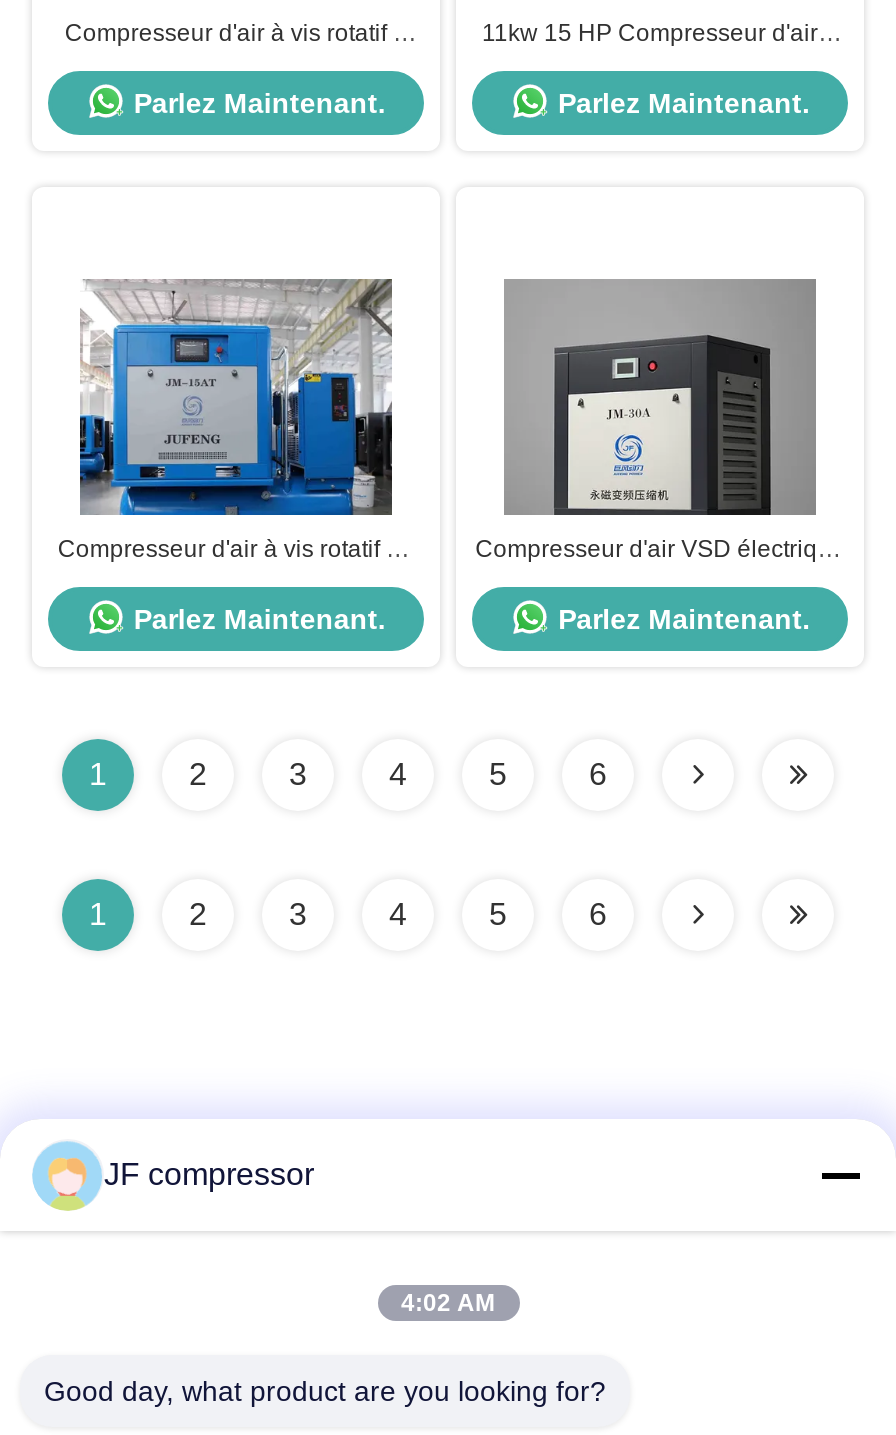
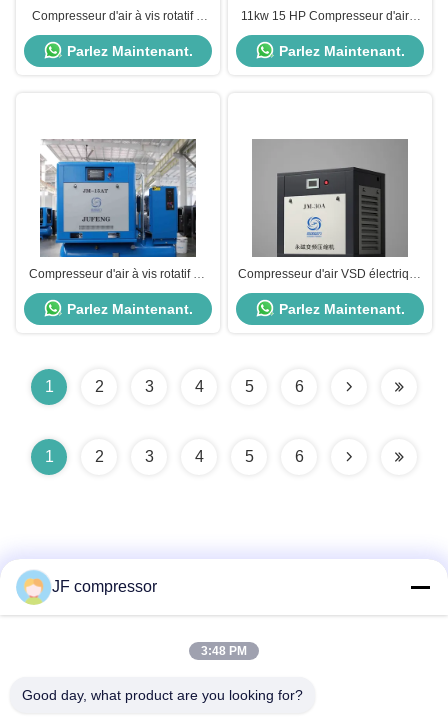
- 4:02 AM
+ 3:48 PM
